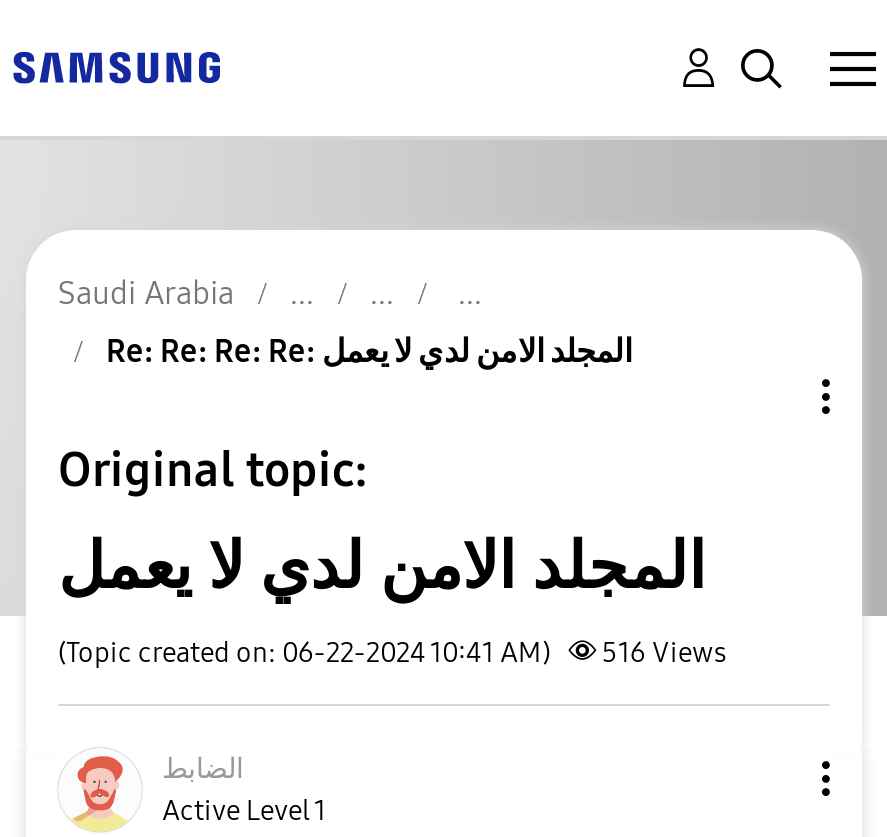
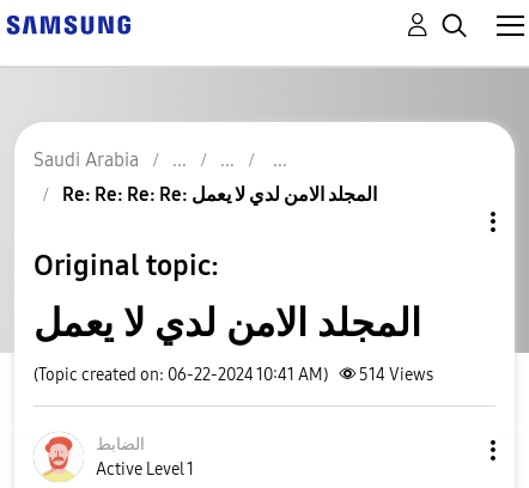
- (Topic created on: 06-22-2024 10:41 AM) 516 Views
+ (Topic created on: 06-22-2024 10:41 AM) 514 Views
